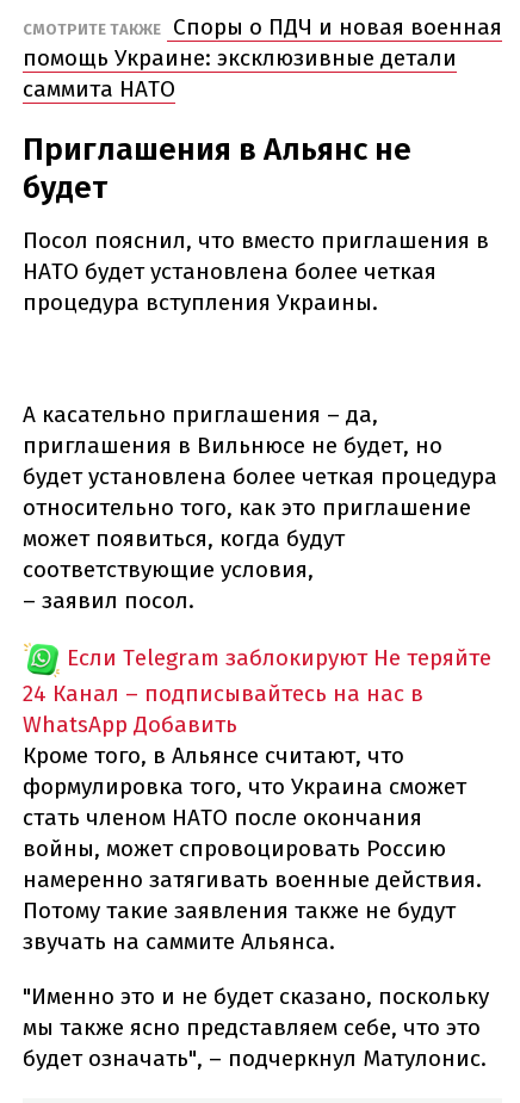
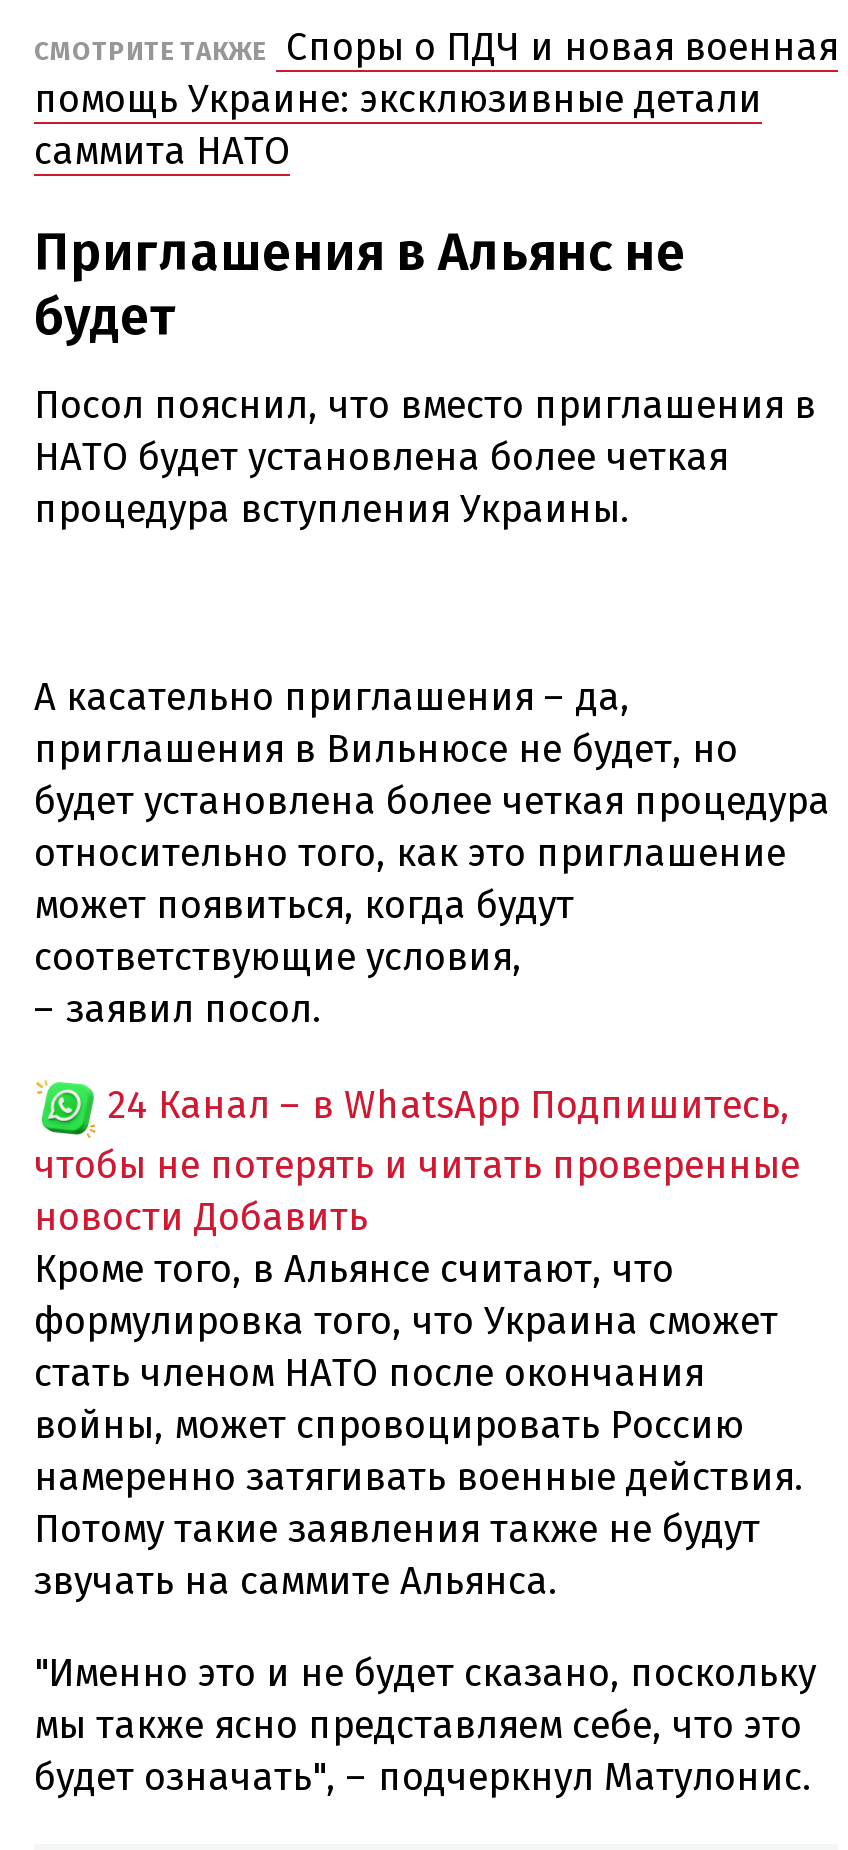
- Если Telegram заблокируют Не теряйте
- 24 Канал – подписывайтесь на нас в
- WhatsApp Добавить
+ 24 Канал – в WhatsApp Подпишитесь,
+ чтобы не потерять и читать проверенные
+ новости Добавить
